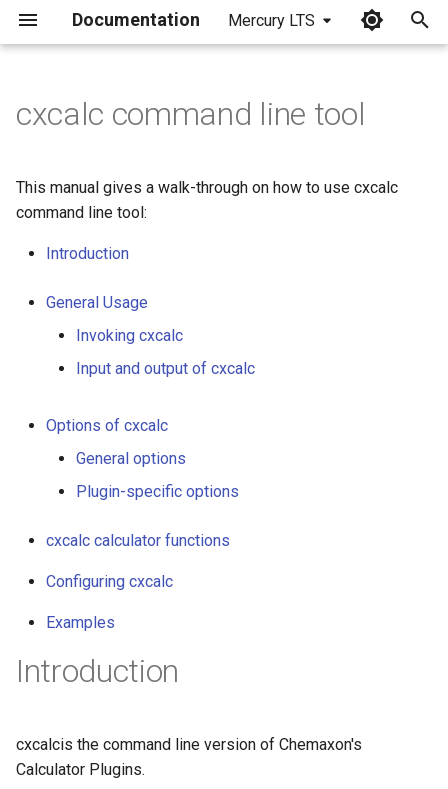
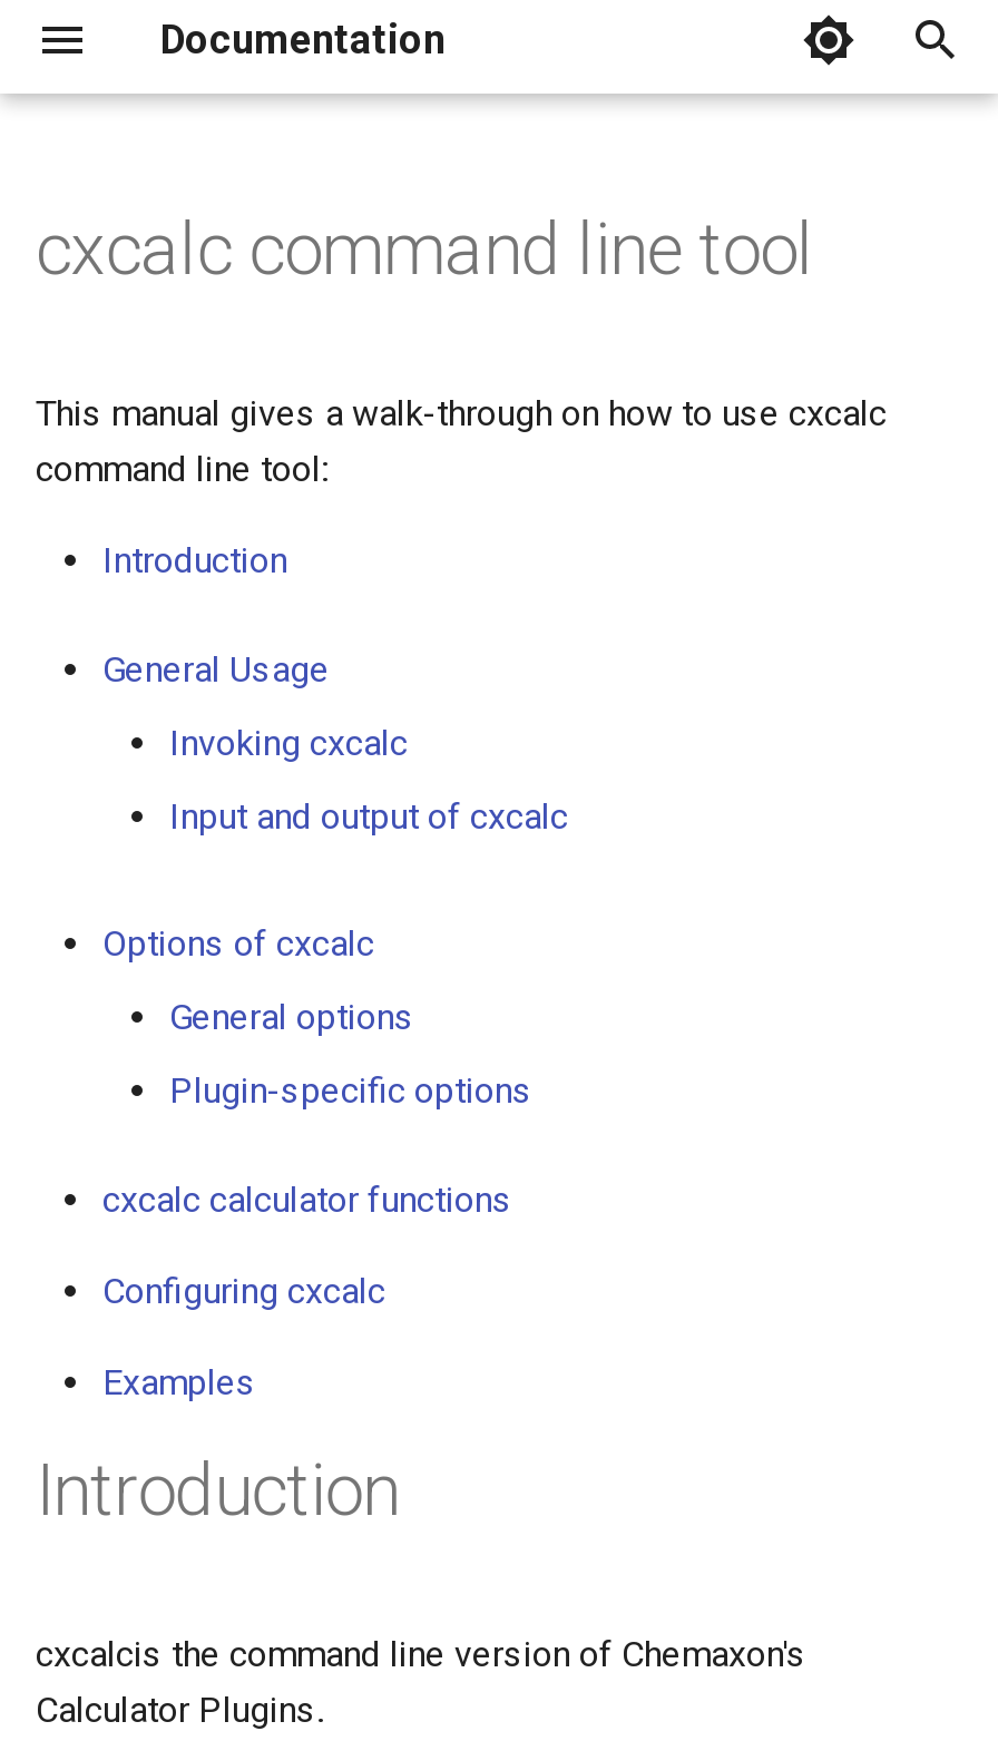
- Mercury LTS
